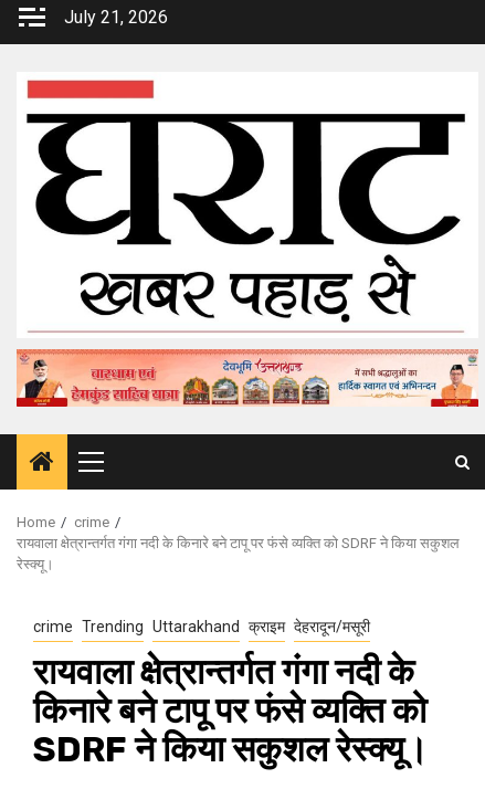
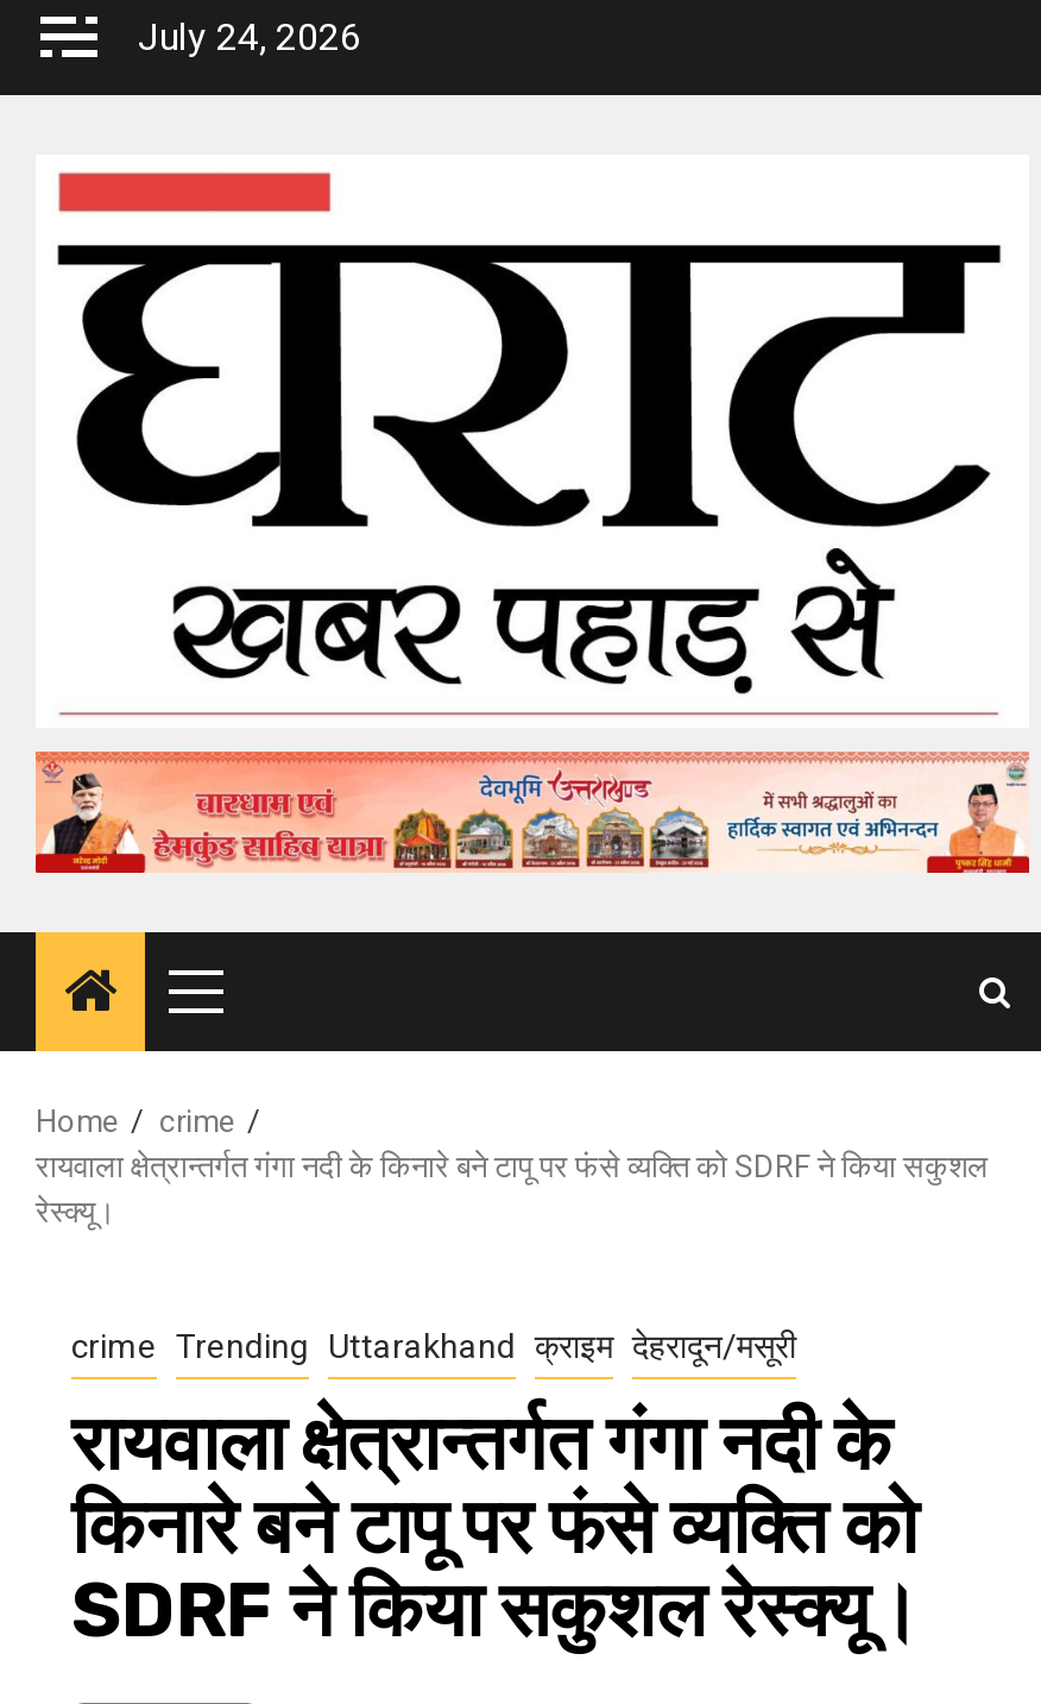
- July 21, 2026
+ July 24, 2026
